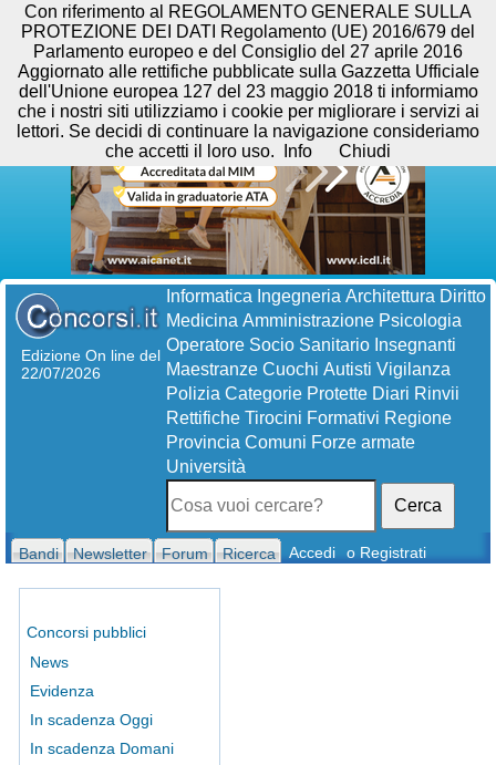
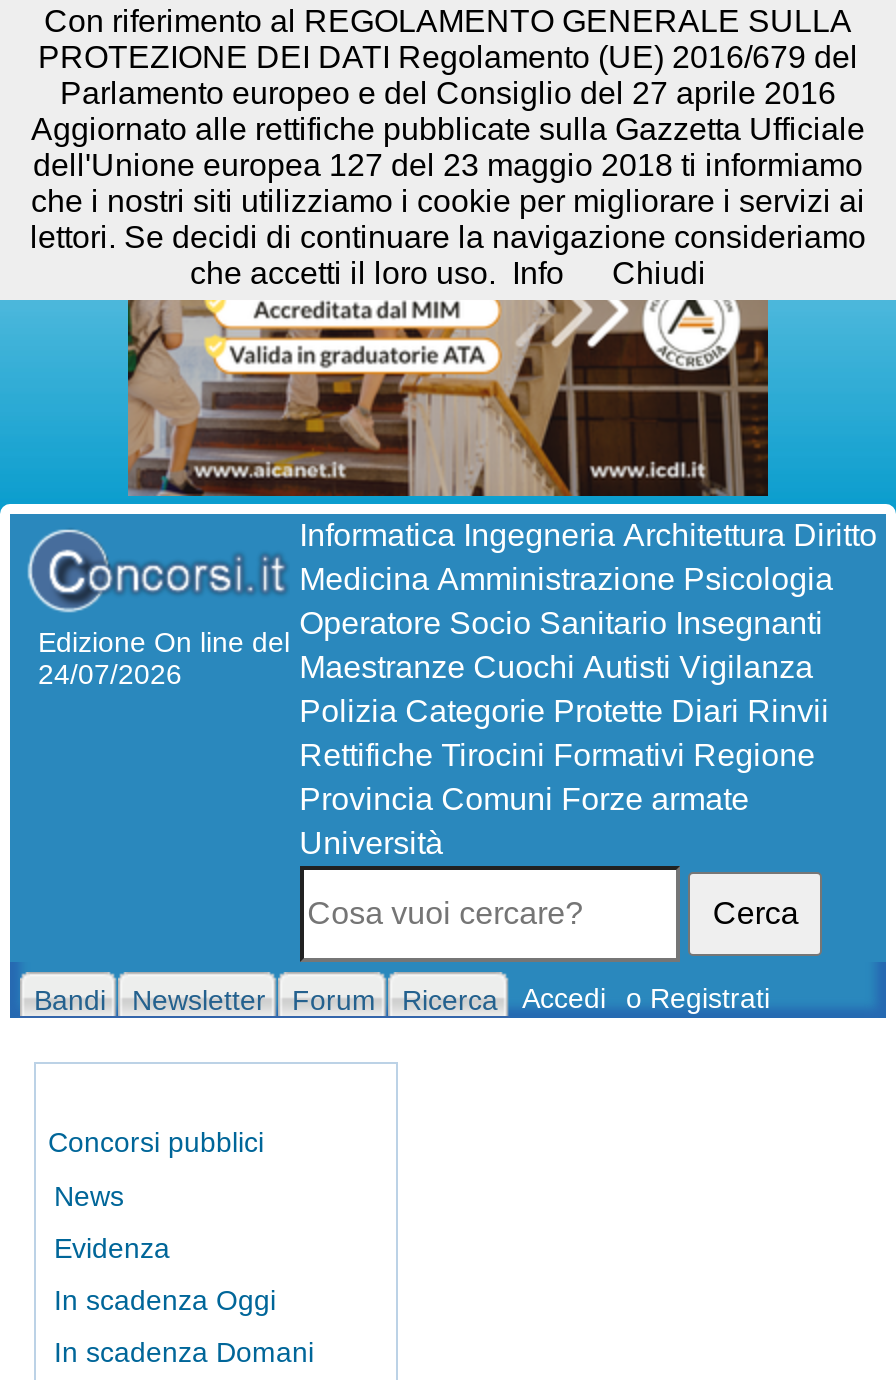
- 22/07/2026
+ 24/07/2026
